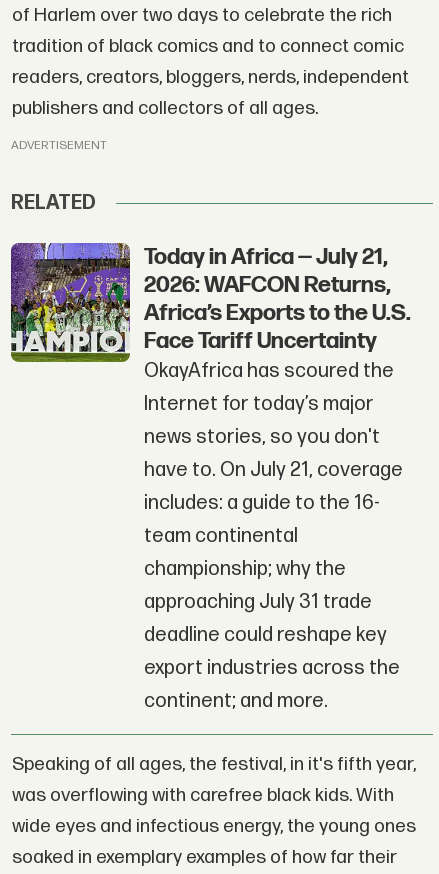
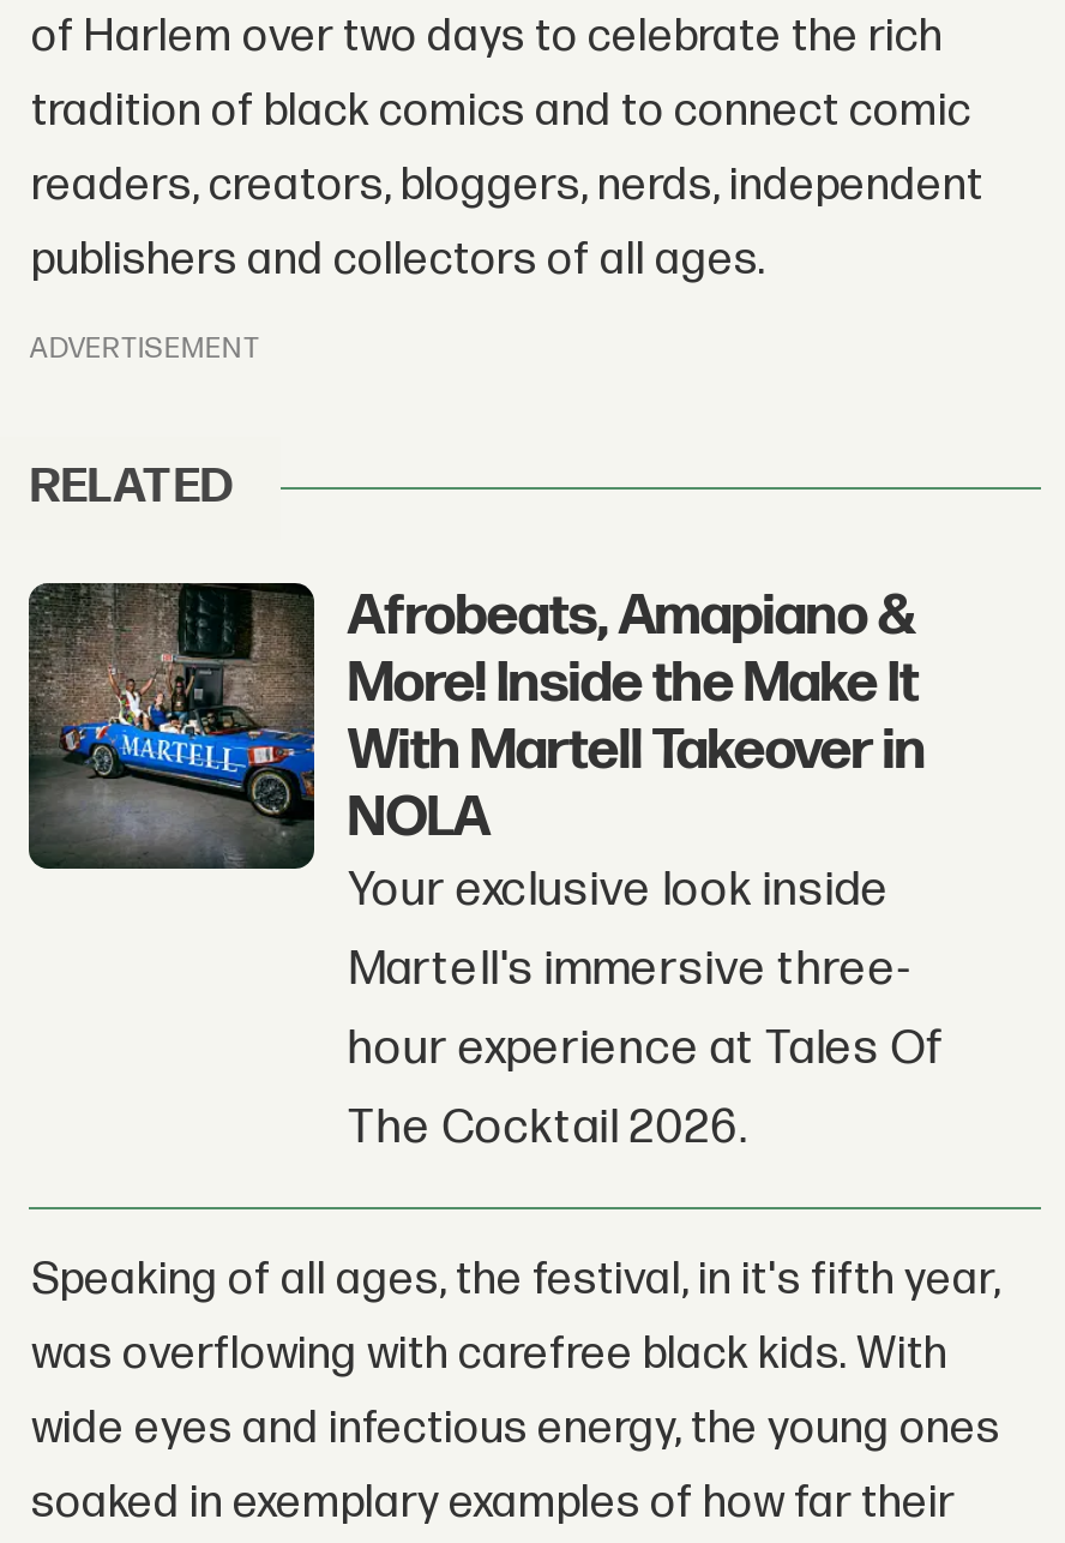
- [image]
- Today in Africa — July 21,
- 2026: WAFCON Returns,
- Africa’s Exports to the U.S.
- Face Tariff Uncertainty
- OkayAfrica has scoured the
- Internet for today’s major
- news stories, so you don't
- have to. On July 21, coverage
- includes: a guide to the 16-
- team continental
- championship; why the
- approaching July 31 trade
- deadline could reshape key
- export industries across the
- continent; and more.
+ [image]
+ Afrobeats, Amapiano &
+ More! Inside the Make It
+ With Martell Takeover in
+ NOLA
+ Your exclusive look inside
+ Martell's immersive three-
+ hour experience at Tales Of
+ The Cocktail 2026.
